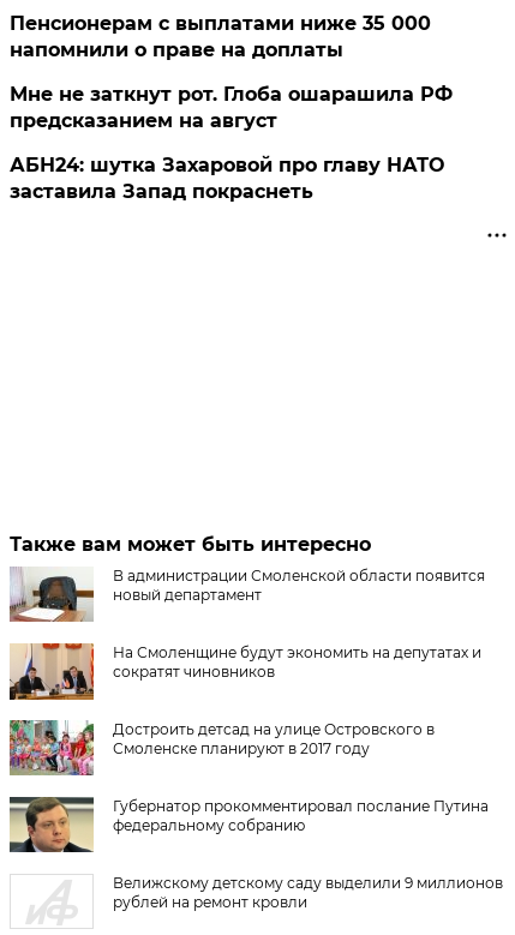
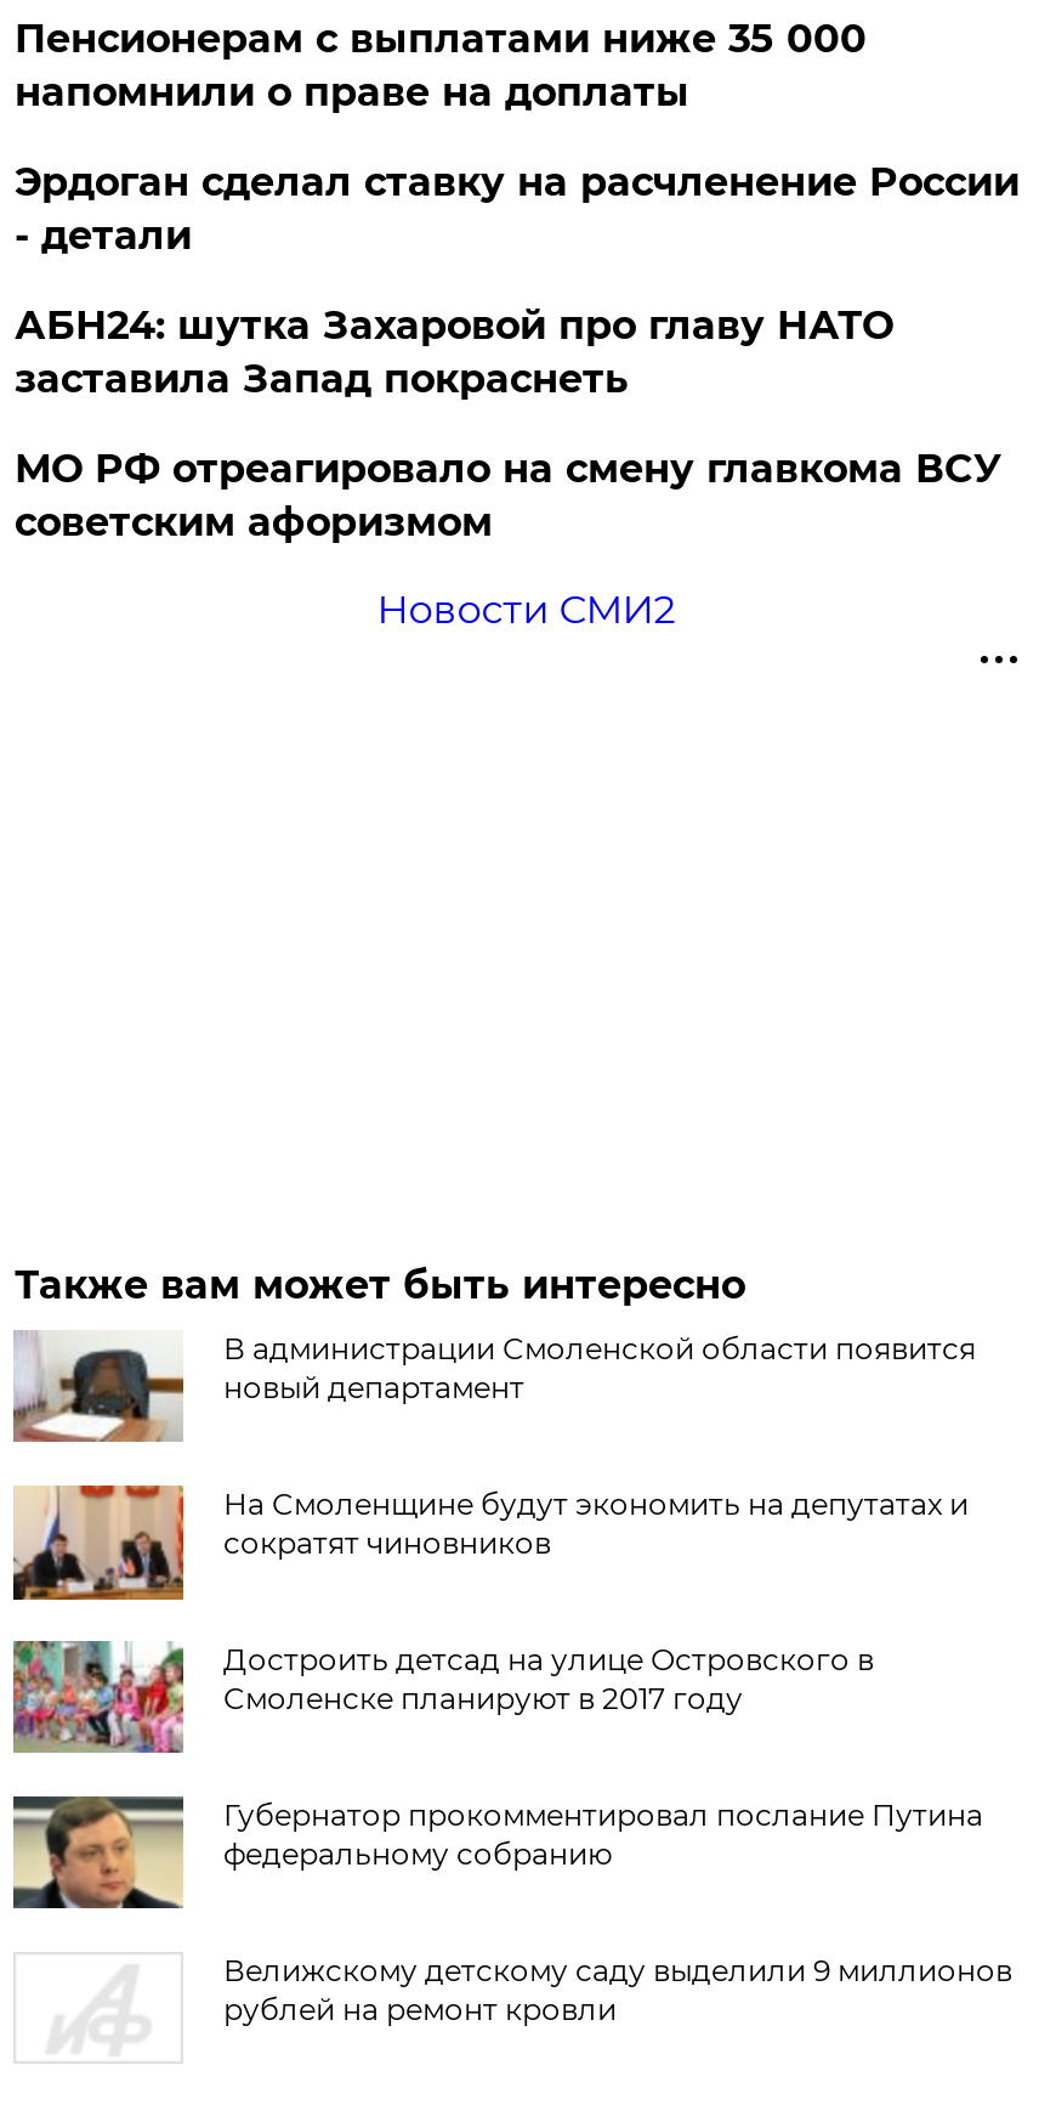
- Мне не заткнут рот. Глоба ошарашила РФ
- предсказанием на август
+ Эрдоган сделал ставку на расчленение России
+ - детали

+ МО РФ отреагировало на смену главкома ВСУ
+ советским афоризмом
+ Новости СМИ2
